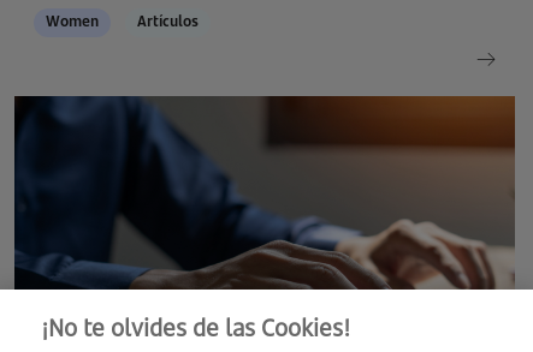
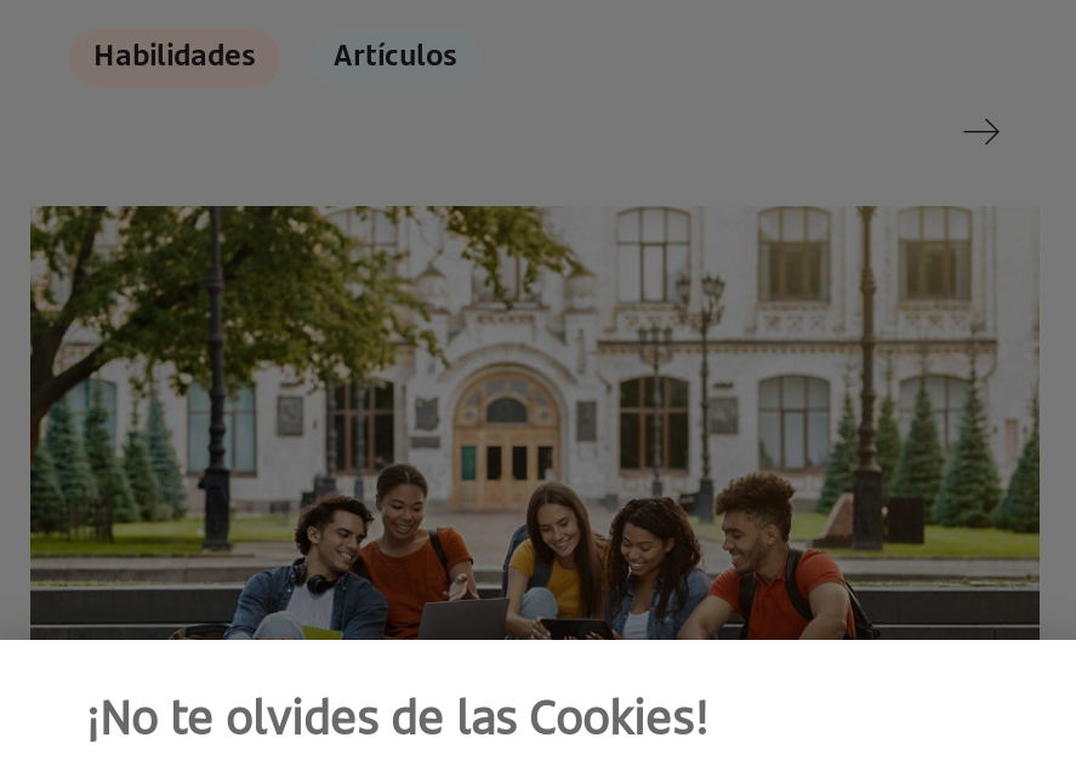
- Women
+ Habilidades

- [image]
+ [image]
